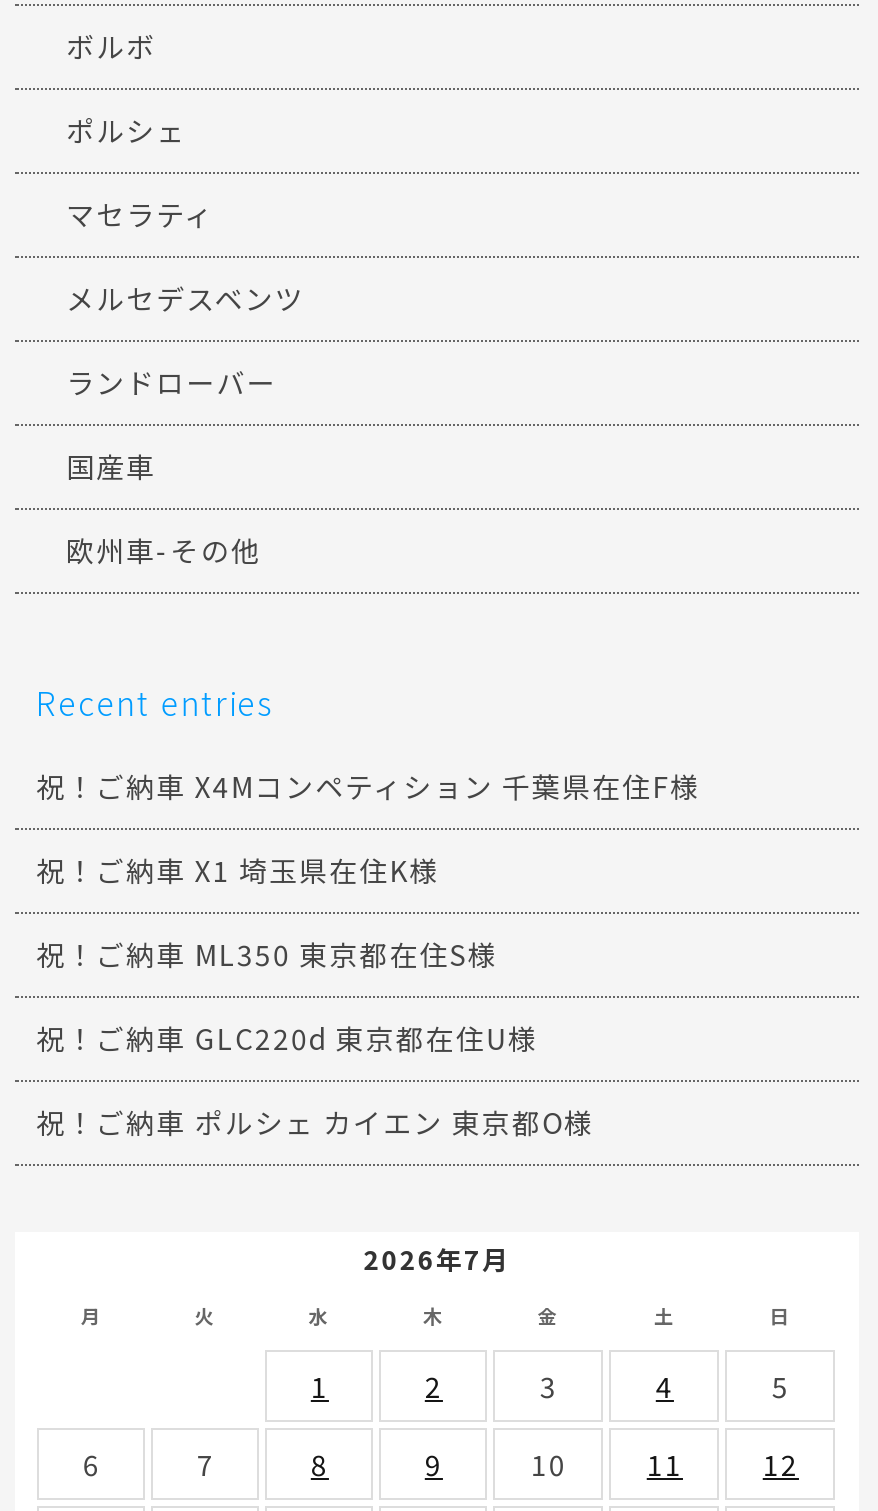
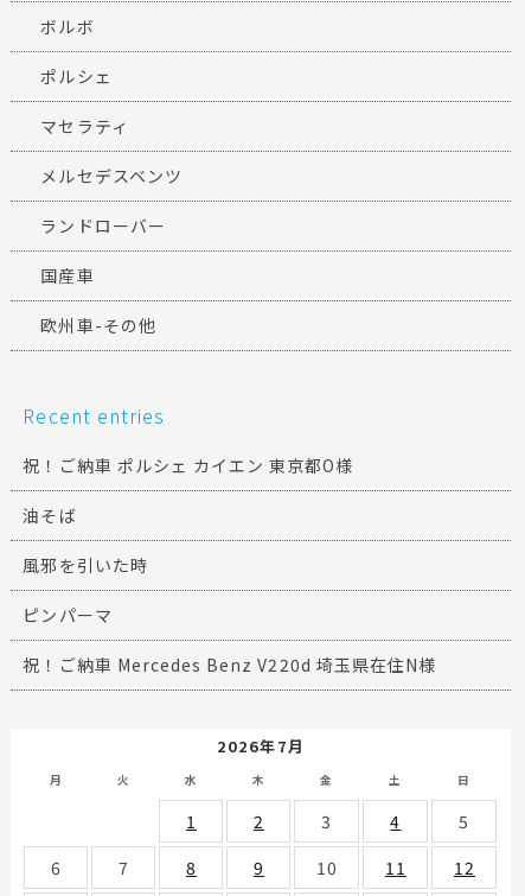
- 祝！ご納車 X4Mコンペティション 千葉県在住F様
- 祝！ご納車 X1 埼玉県在住K様
- 祝！ご納車 ML350 東京都在住S様
- 祝！ご納車 GLC220d 東京都在住U様

moved up: 祝！ご納車 ポルシェ カイエン 東京都O様

+ 油そば
+ 風邪を引いた時
+ ピンパーマ
+ 祝！ご納車 Mercedes Benz V220d 埼玉県在住N様
